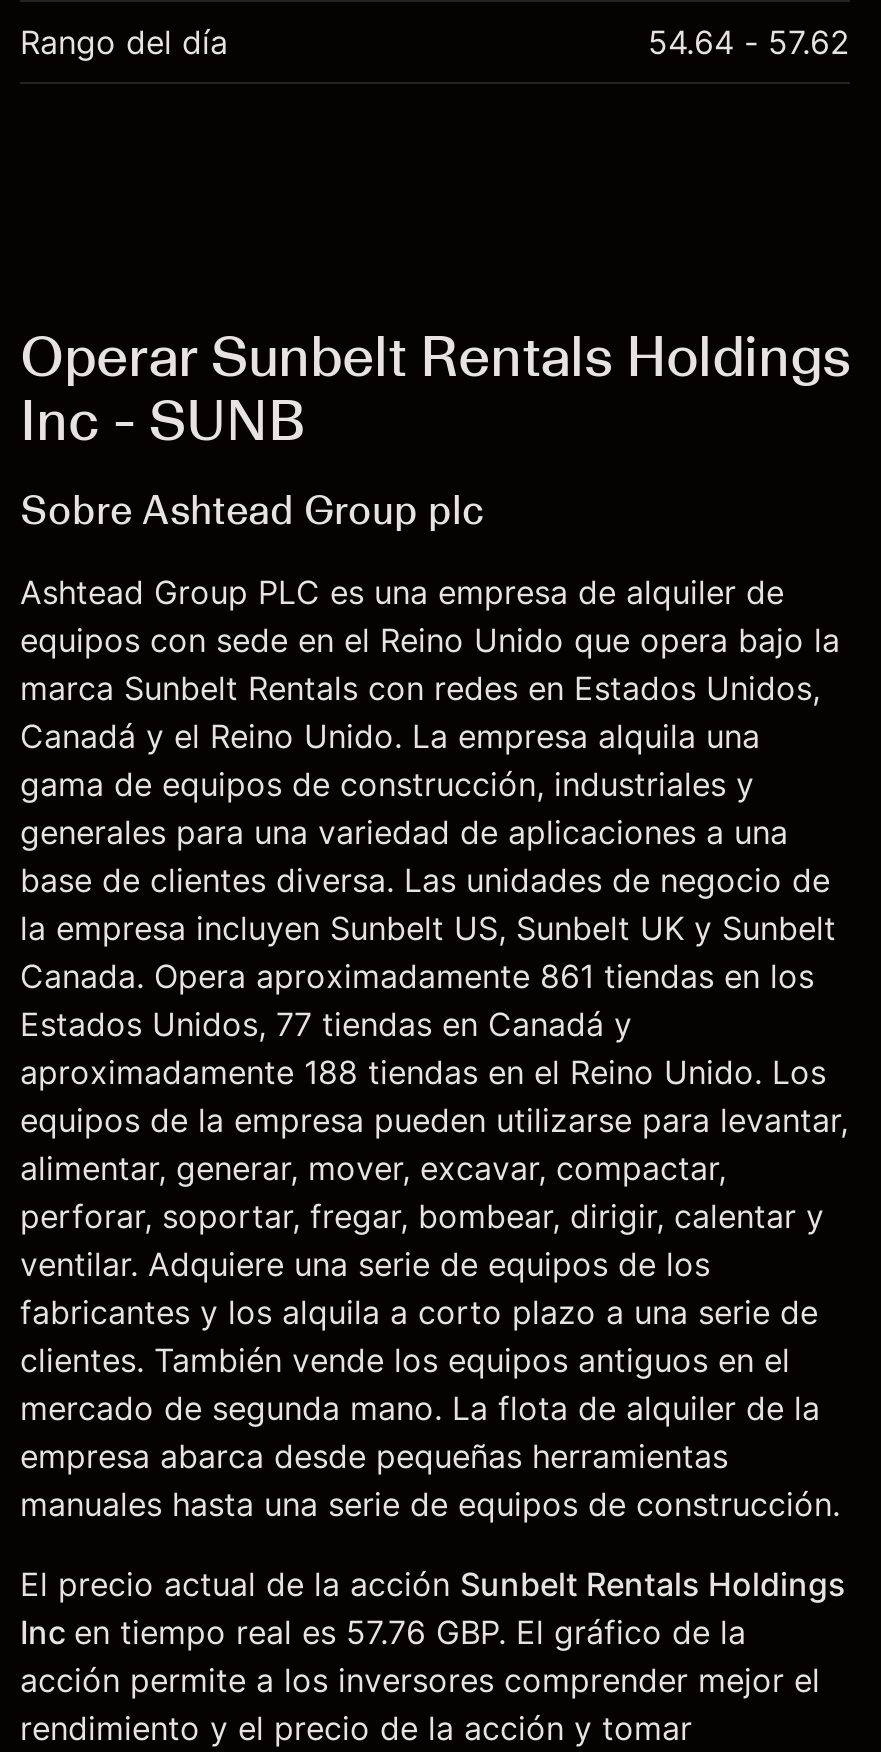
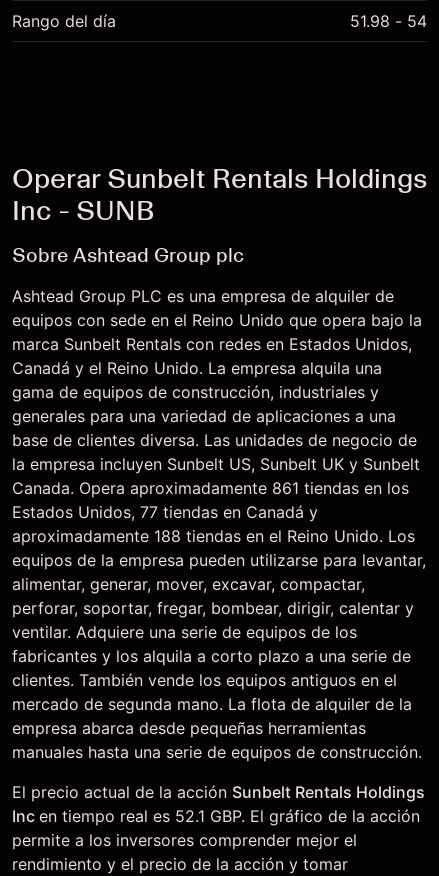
- 54.64 - 57.62
+ 51.98 - 54

- Inc en tiempo real es 57.76 GBP. El gráfico de la
- acción permite a los inversores comprender mejor el
+ Inc en tiempo real es 52.1 GBP. El gráfico de la acción
+ permite a los inversores comprender mejor el
